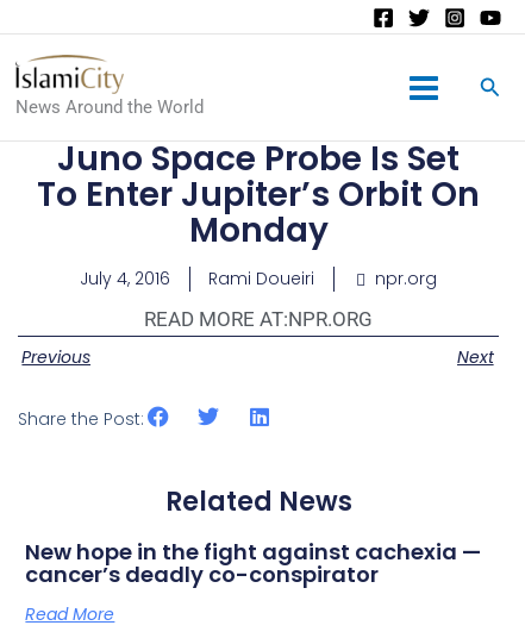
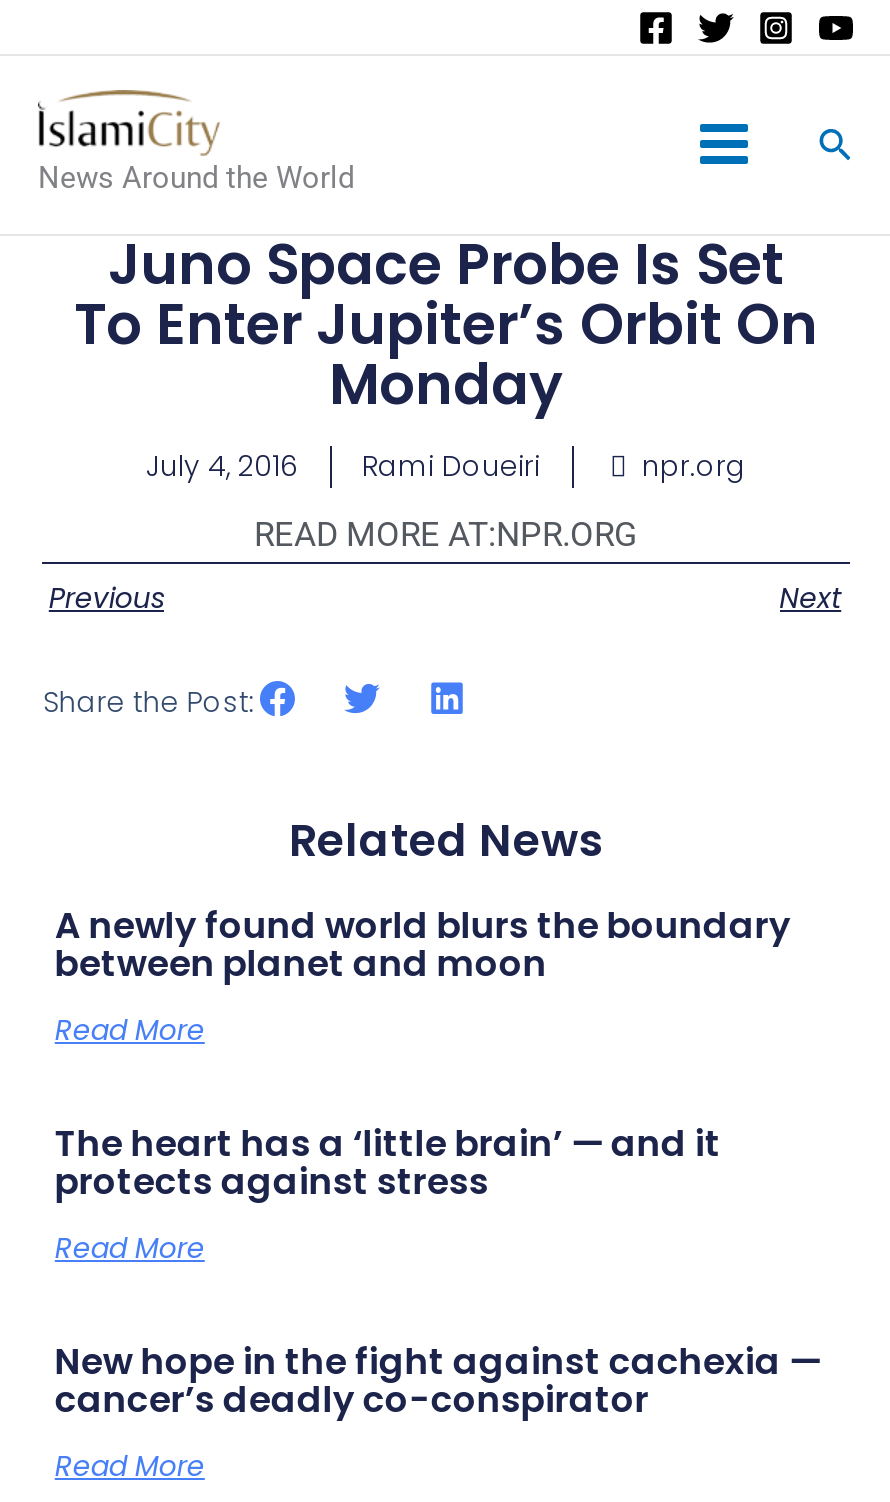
+ A newly found world blurs the boundary
+ between planet and moon
+ Read More
+ The heart has a ‘little brain’ — and it
+ protects against stress
+ Read More
